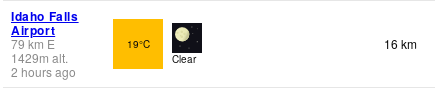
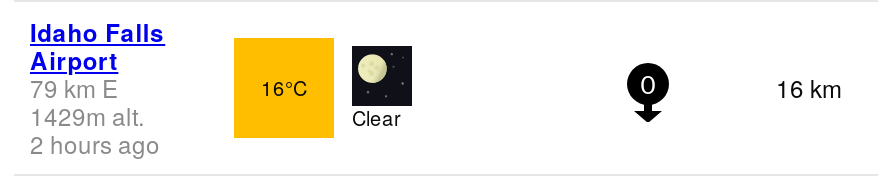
- 19°C
+ 16°C

+ 0
